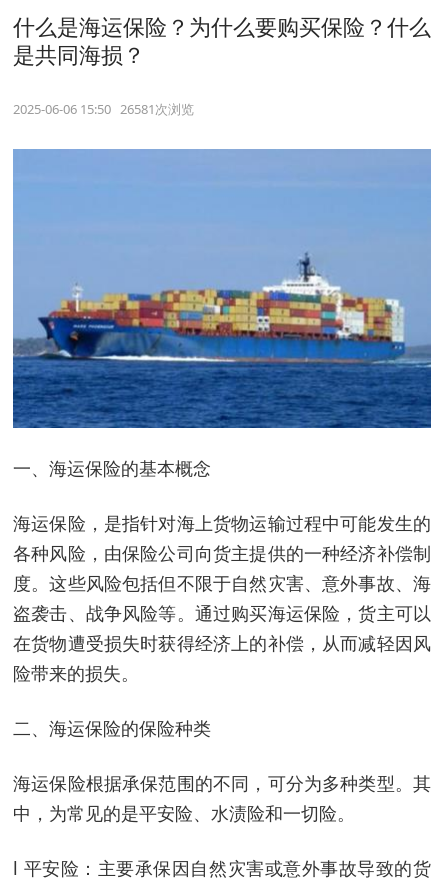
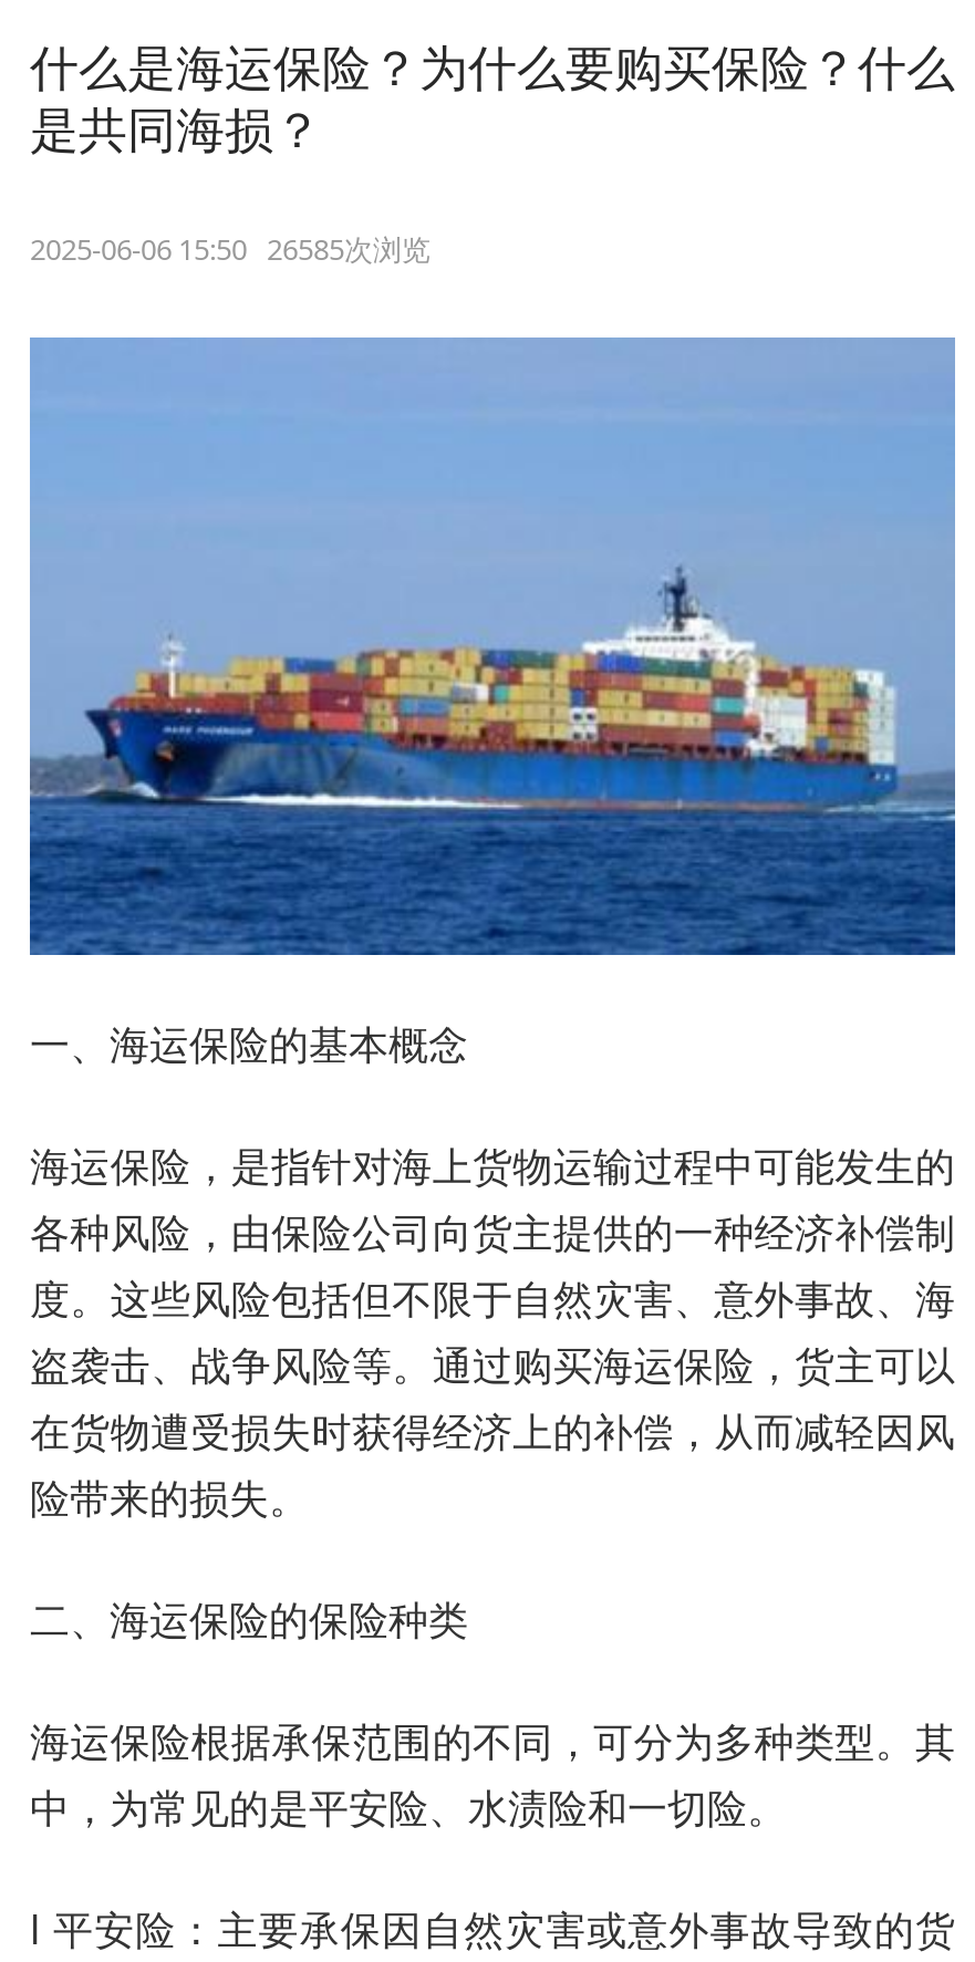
- 2025-06-06 15:50 26581次浏览
+ 2025-06-06 15:50 26585次浏览
